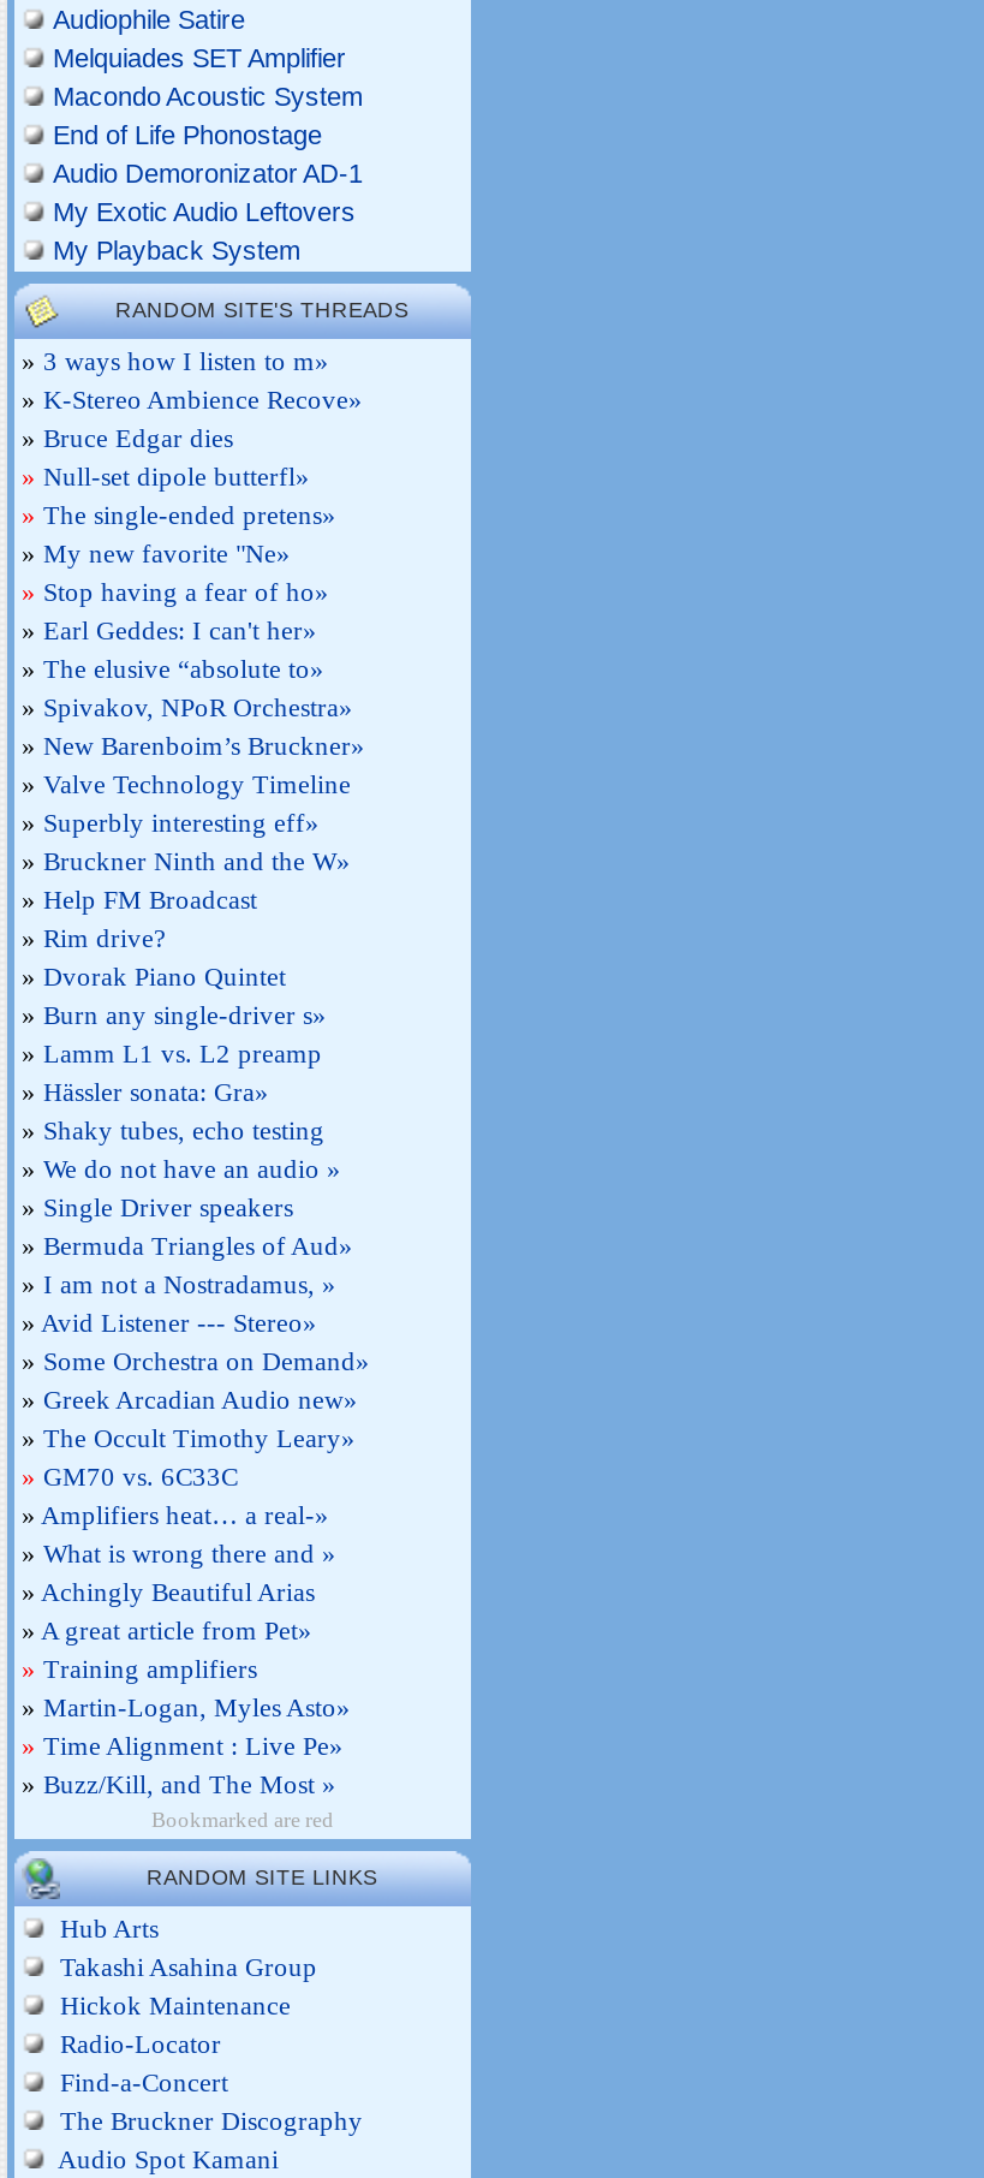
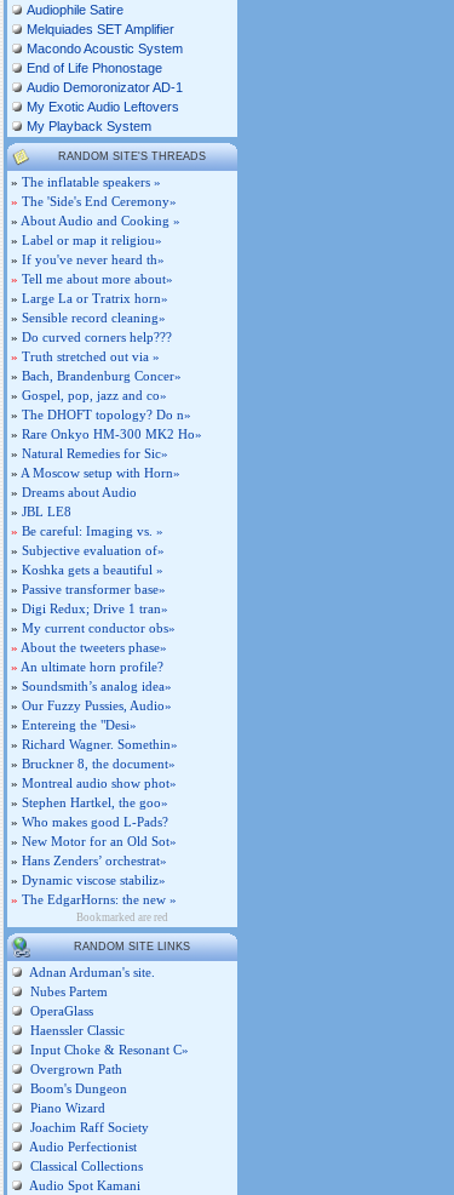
- » 3 ways how I listen to m»
- » K-Stereo Ambience Recove»
- » Bruce Edgar dies
- » Null-set dipole butterfl»
- » The single-ended pretens»
- » My new favorite "Ne»
- » Stop having a fear of ho»
- » Earl Geddes: I can't her»
- » The elusive “absolute to»
- » Spivakov, NPoR Orchestra»
- » New Barenboim’s Bruckner»
- » Valve Technology Timeline
- » Superbly interesting eff»
- » Bruckner Ninth and the W»
- » Help FM Broadcast
- » Rim drive?
- » Dvorak Piano Quintet
- » Burn any single-driver s»
- » Lamm L1 vs. L2 preamp
- » Hässler sonata: Gra»
- » Shaky tubes, echo testing
- » We do not have an audio »
- » Single Driver speakers
- » Bermuda Triangles of Aud»
- » I am not a Nostradamus, »
- » Avid Listener --- Stereo»
- » Some Orchestra on Demand»
- » Greek Arcadian Audio new»
- » The Occult Timothy Leary»
- » GM70 vs. 6C33C
- » Amplifiers heat… a real-»
- » What is wrong there and »
- » Achingly Beautiful Arias
- » A great article from Pet»
- » Training amplifiers
- » Martin-Logan, Myles Asto»
- » Time Alignment : Live Pe»
- » Buzz/Kill, and The Most »
+ » The inflatable speakers »
+ » The 'Side's End Ceremony»
+ » About Audio and Cooking »
+ » Label or map it religiou»
+ » If you've never heard th»
+ » Tell me about more about»
+ » Large La or Tratrix horn»
+ » Sensible record cleaning»
+ » Do curved corners help???
+ » Truth stretched out via »
+ » Bach, Brandenburg Concer»
+ » Gospel, pop, jazz and co»
+ » The DHOFT topology? Do n»
+ » Rare Onkyo HM-300 MK2 Ho»
+ » Natural Remedies for Sic»
+ » A Moscow setup with Horn»
+ » Dreams about Audio
+ » JBL LE8
+ » Be careful: Imaging vs. »
+ » Subjective evaluation of»
+ » Koshka gets a beautiful »
+ » Passive transformer base»
+ » Digi Redux; Drive 1 tran»
+ » My current conductor obs»
+ » About the tweeters phase»
+ » An ultimate horn profile?
+ » Soundsmith’s analog idea»
+ » Our Fuzzy Pussies, Audio»
+ » Entereing the "Desi»
+ » Richard Wagner. Somethin»
+ » Bruckner 8, the document»
+ » Montreal audio show phot»
+ » Stephen Hartkel, the goo»
+ » Who makes good L-Pads?
+ » New Motor for an Old Sot»
+ » Hans Zenders’ orchestrat»
+ » Dynamic viscose stabiliz»
+ » The EdgarHorns: the new »

- Hub Arts
- Takashi Asahina Group
- Hickok Maintenance
- Radio-Locator
- Find-a-Concert
- The Bruckner Discography
+ Adnan Arduman's site.
+ Nubes Partem
+ OperaGlass
+ Haenssler Classic
+ Input Choke & Resonant C»
+ Overgrown Path
+ Boom's Dungeon
+ Piano Wizard
+ Joachim Raff Society
+ Audio Perfectionist
+ Classical Collections
